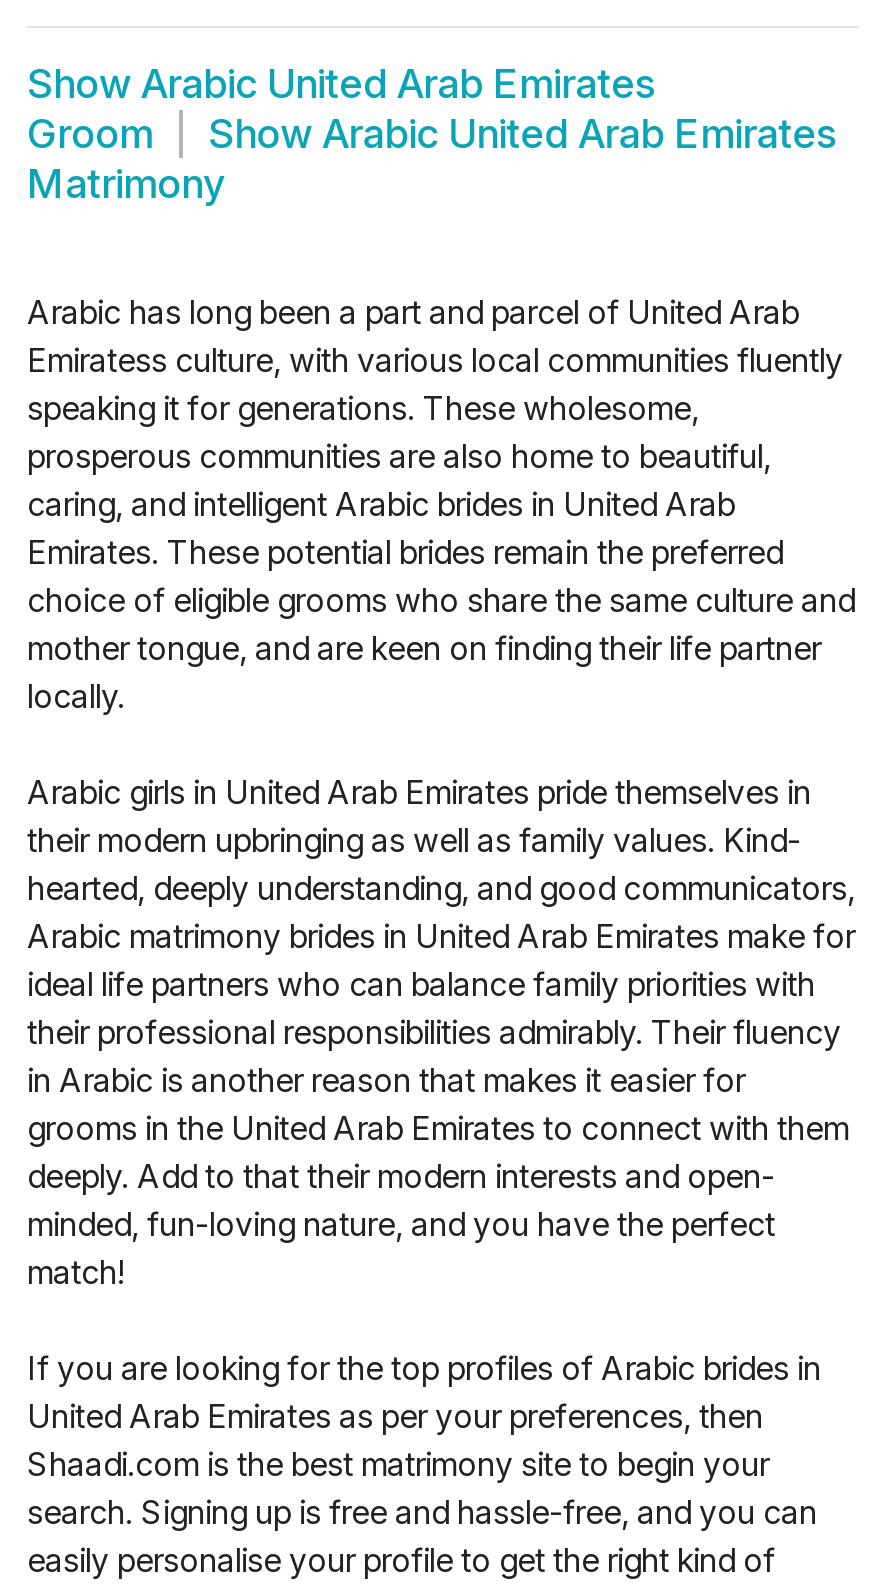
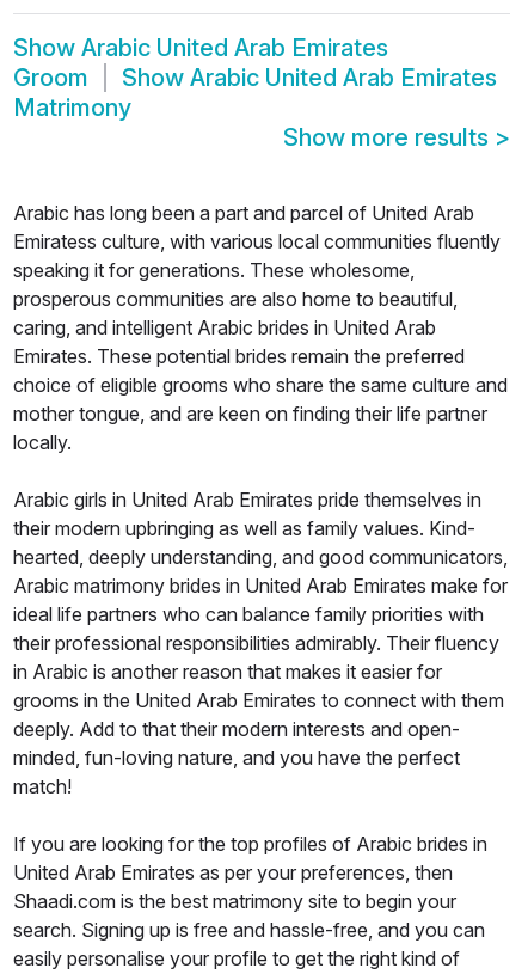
+ Show more results >
